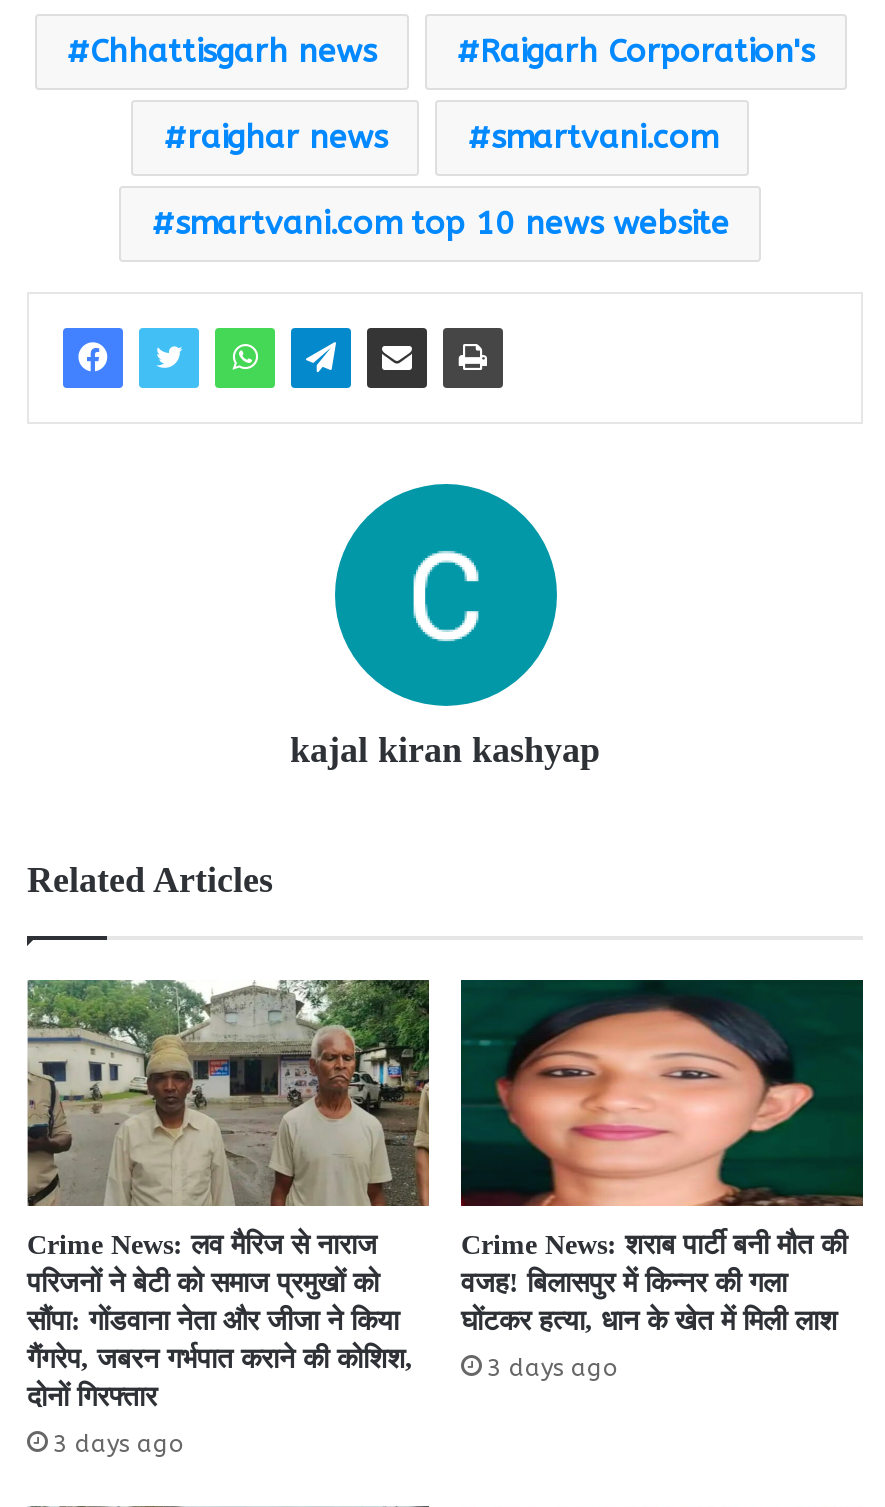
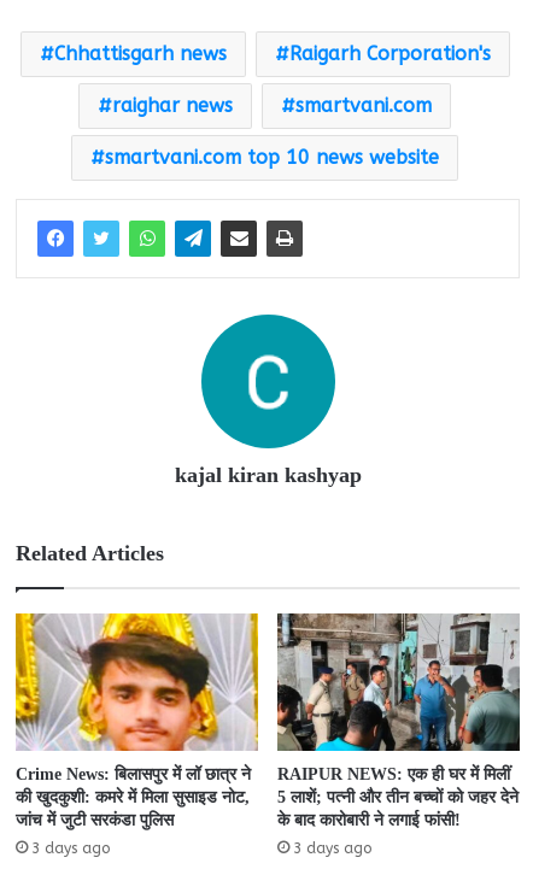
- [image]
- Crime News: लव मैरिज से नाराज
- परिजनों ने बेटी को समाज प्रमुखों को
- सौंपा: गोंडवाना नेता और जीजा ने किया
- गैंगरेप, जबरन गर्भपात कराने की कोशिश,
- दोनों गिरफ्तार
+ [image]
+ Crime News: बिलासपुर में लॉ छात्र ने
+ की खुदकुशी: कमरे में मिला सुसाइड नोट,
+ जांच में जुटी सरकंडा पुलिस

- [image]
- Crime News: शराब पार्टी बनी मौत की
- वजह! बिलासपुर में किन्नर की गला
- घोंटकर हत्या, धान के खेत में मिली लाश
+ [image]
+ RAIPUR NEWS: एक ही घर में मिलीं
+ 5 लाशें; पत्नी और तीन बच्चों को जहर देने
+ के बाद कारोबारी ने लगाई फांसी!
